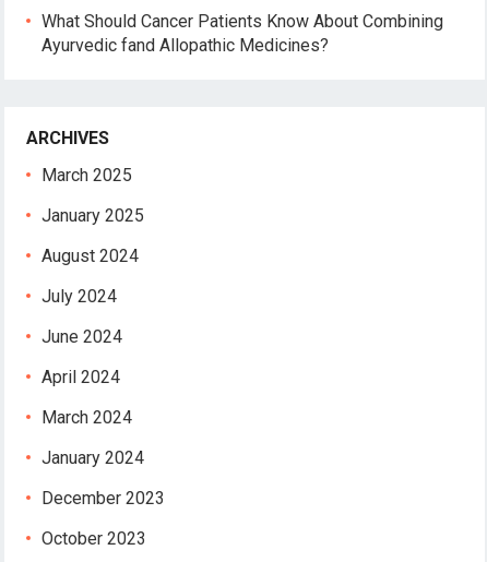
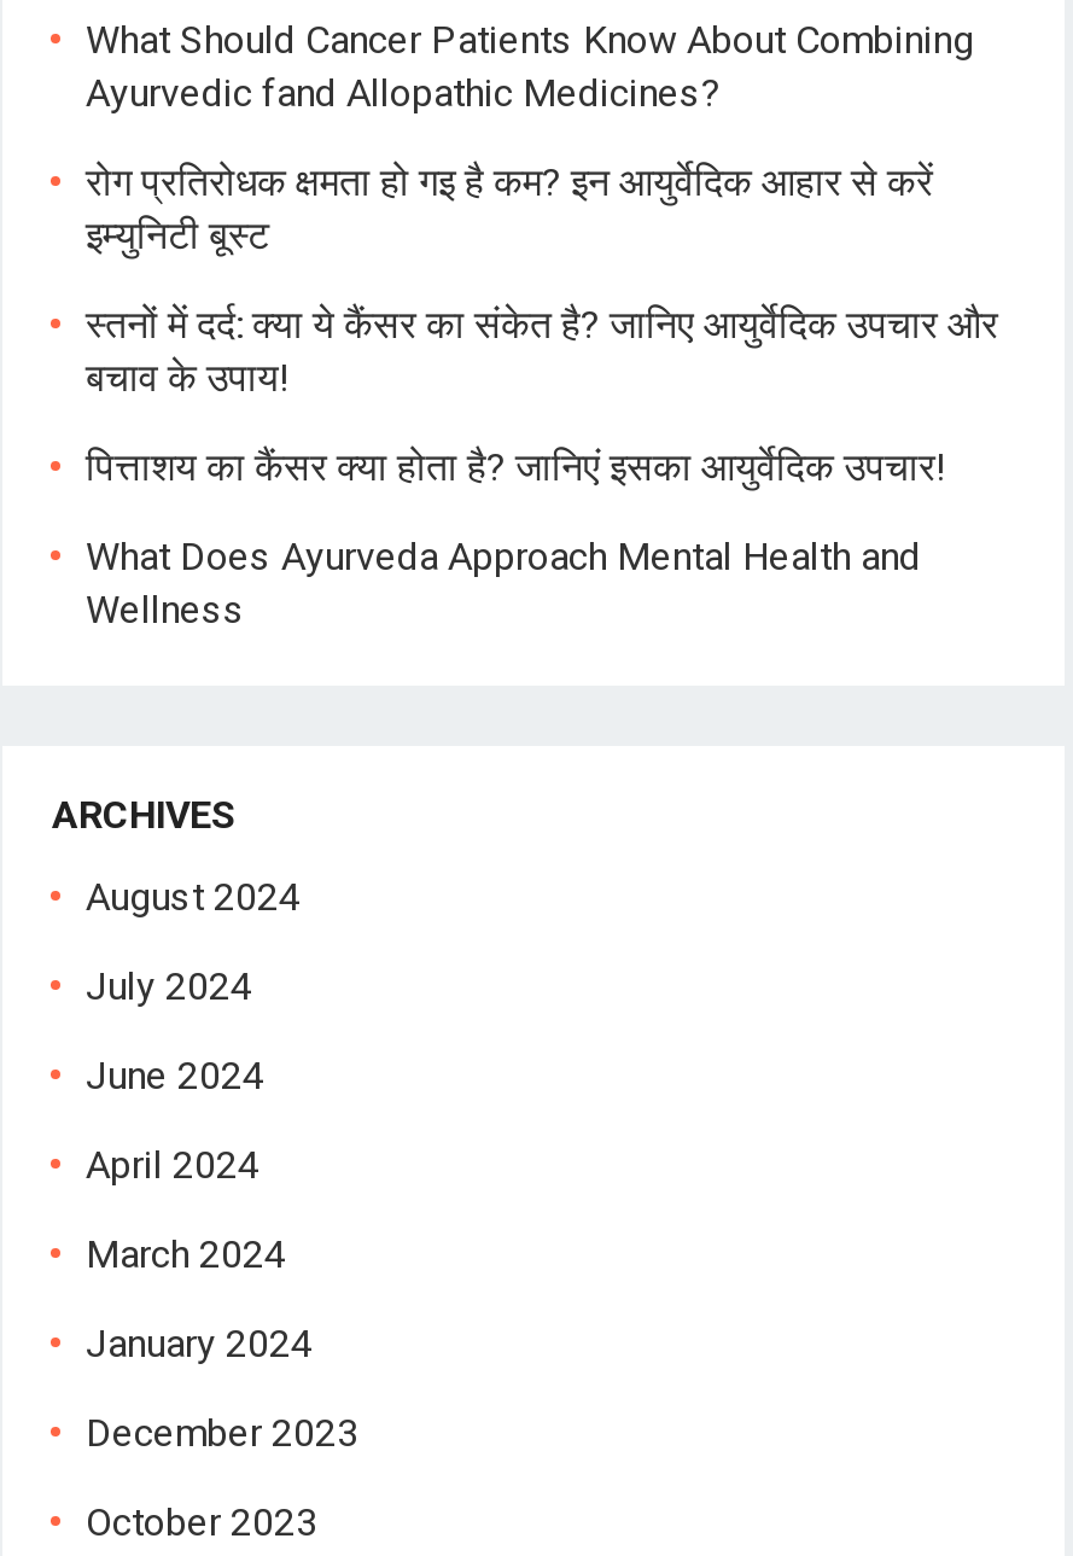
+ रोग प्रतिरोधक क्षमता हो गइ है कम? इन आयुर्वेदिक आहार से करें
+ इम्युनिटी बूस्ट
+ स्तनों में दर्द: क्या ये कैंसर का संकेत है? जानिए आयुर्वेदिक उपचार और
+ बचाव के उपाय!
+ पित्ताशय का कैंसर क्या होता है? जानिएं इसका आयुर्वेदिक उपचार!
+ What Does Ayurveda Approach Mental Health and
+ Wellness

moved down: ARCHIVES

- March 2025
- January 2025
